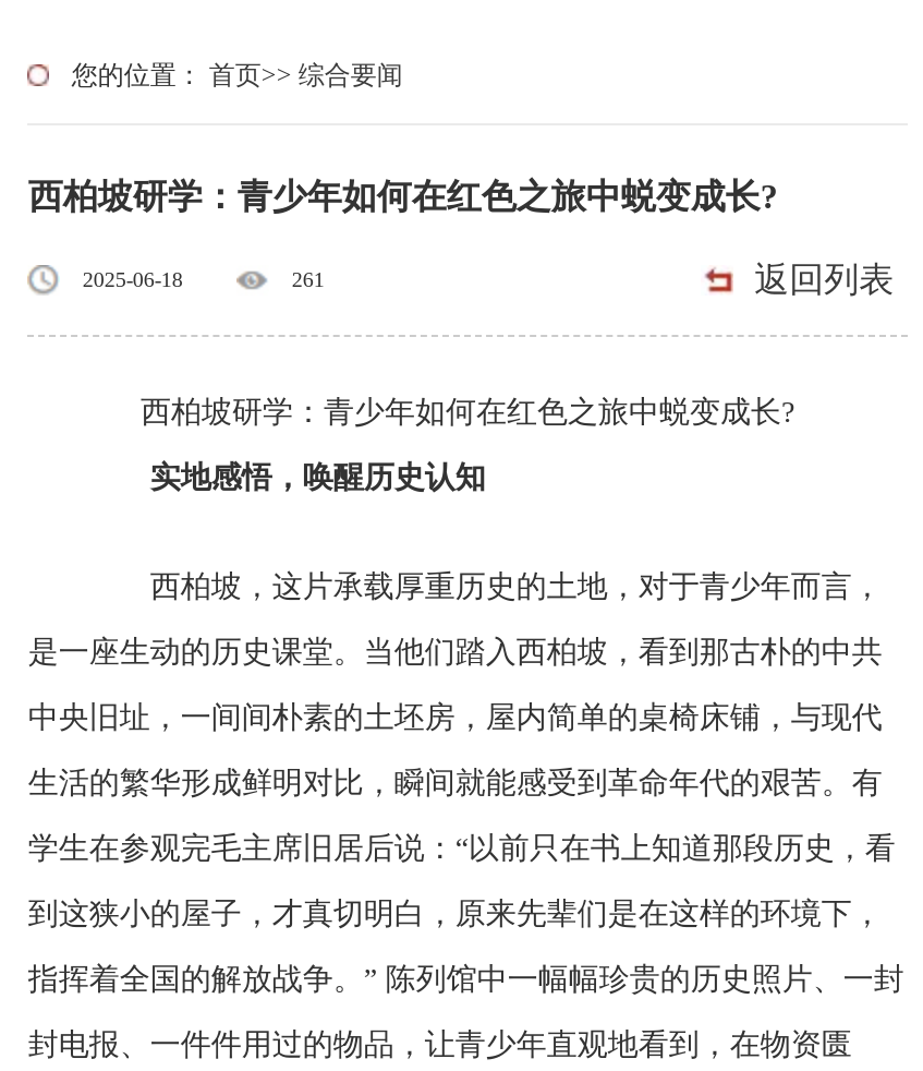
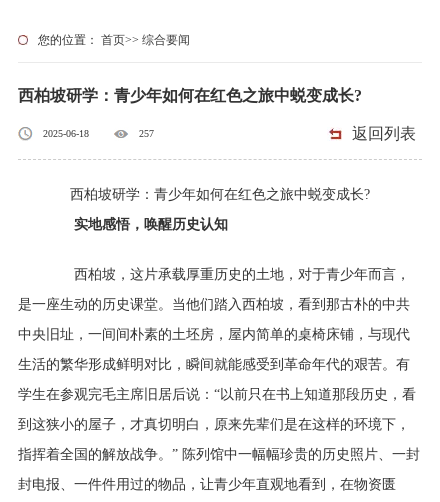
- 261
+ 257
